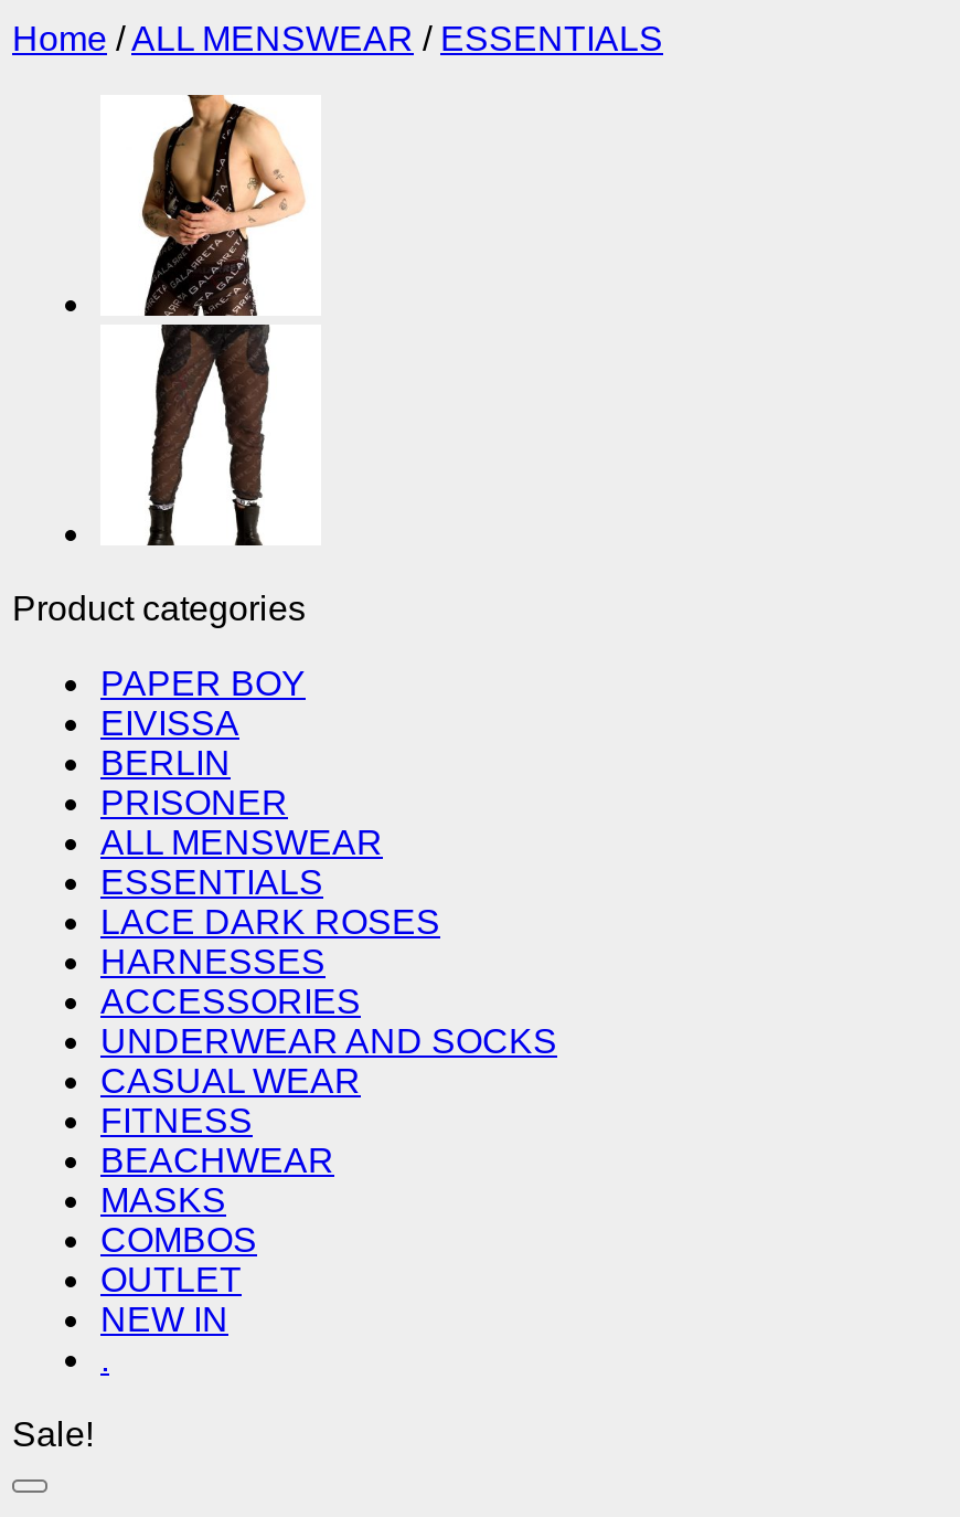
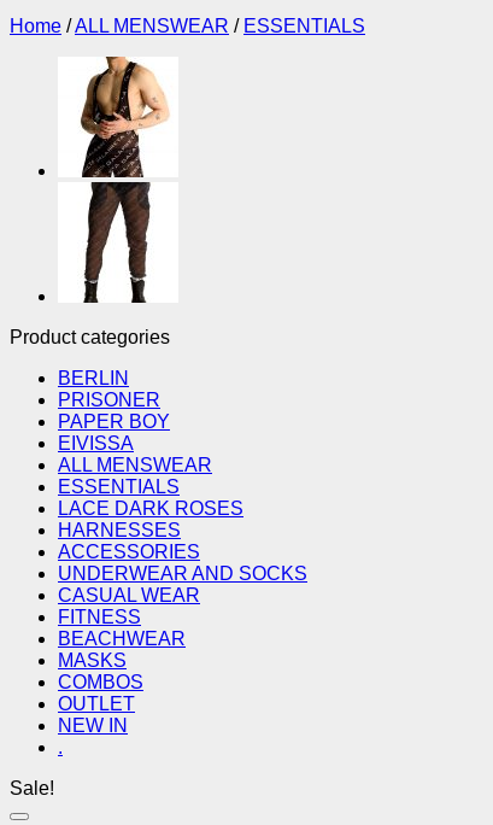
moved down: PAPER BOY | EIVISSA

moved up: BERLIN | PRISONER
